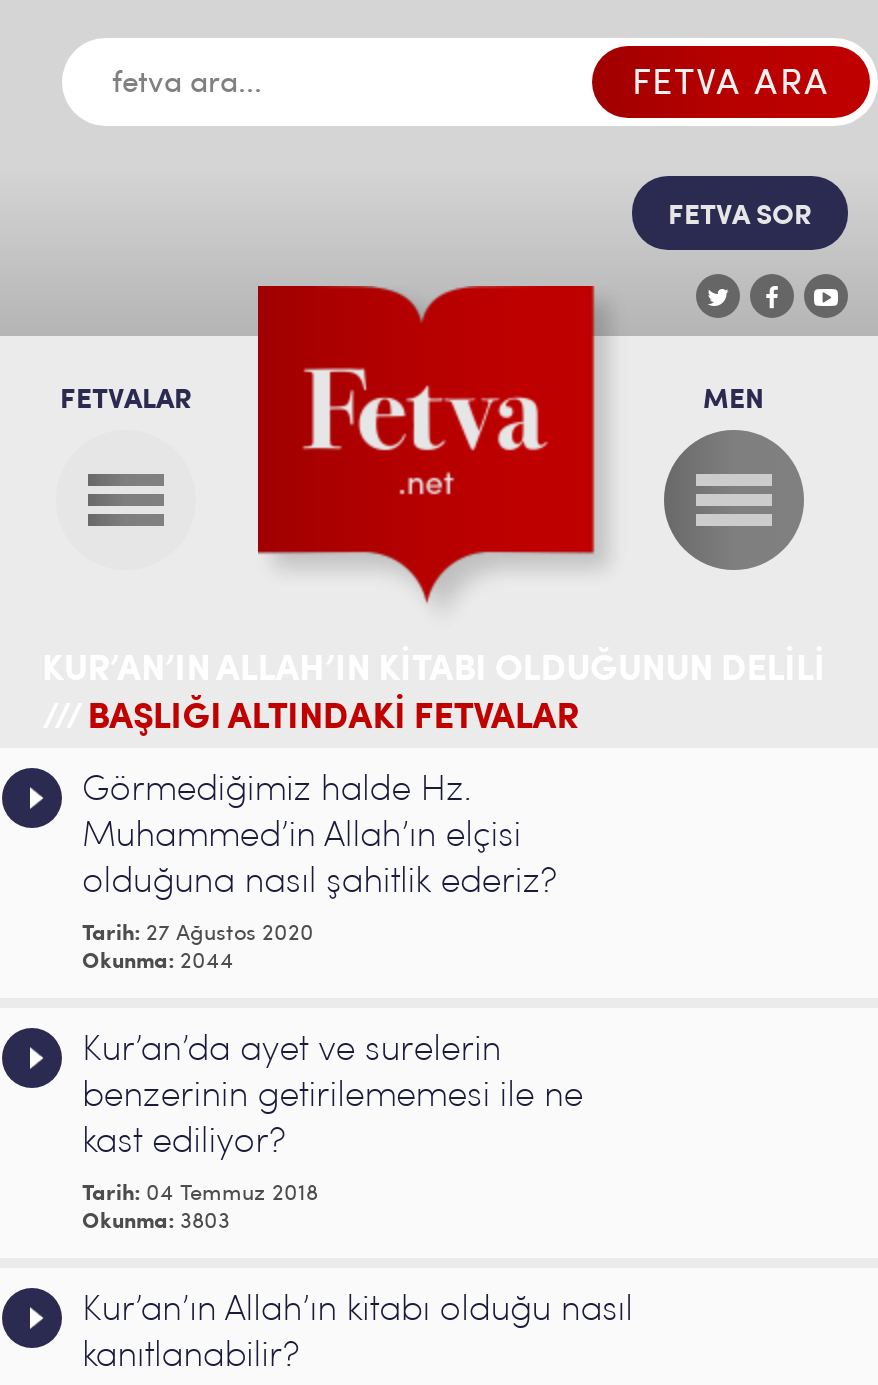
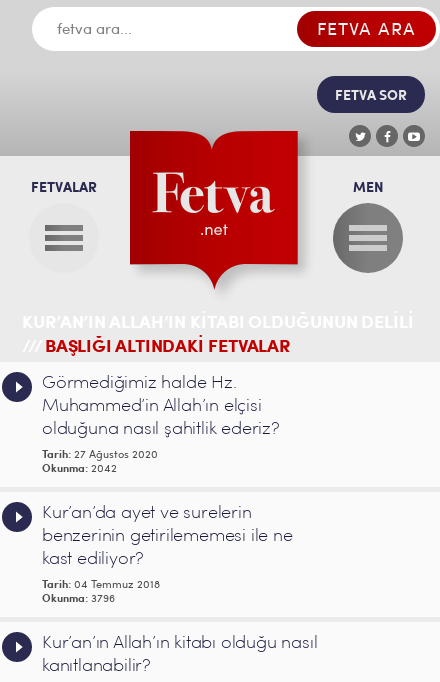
- Okunma: 2044
+ Okunma: 2042

- Okunma: 3803
+ Okunma: 3796
